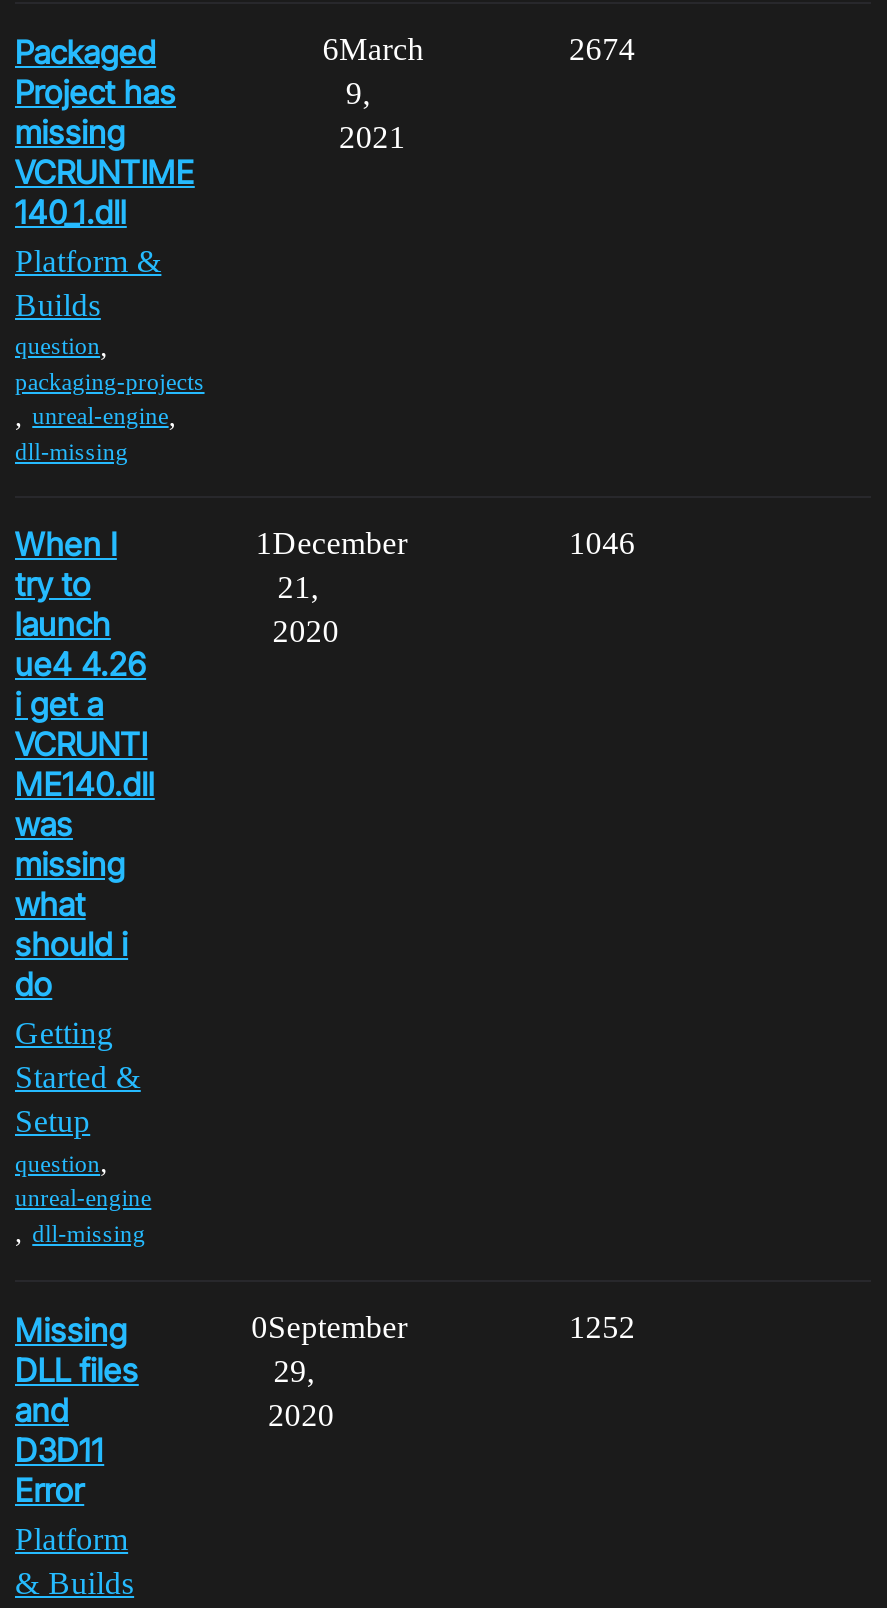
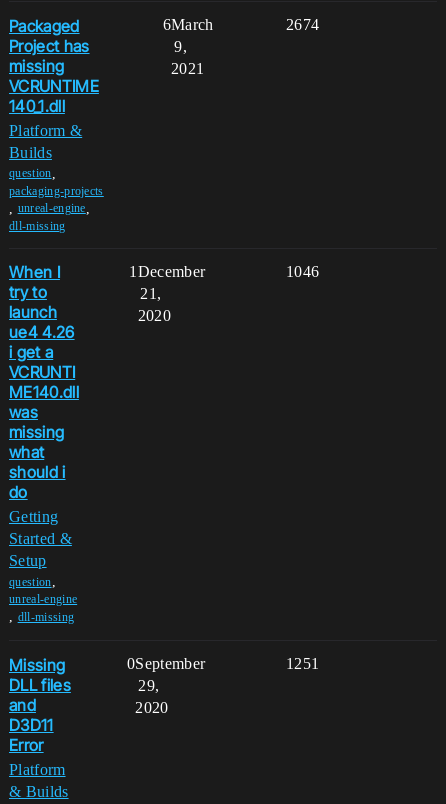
- 1252
+ 1251
